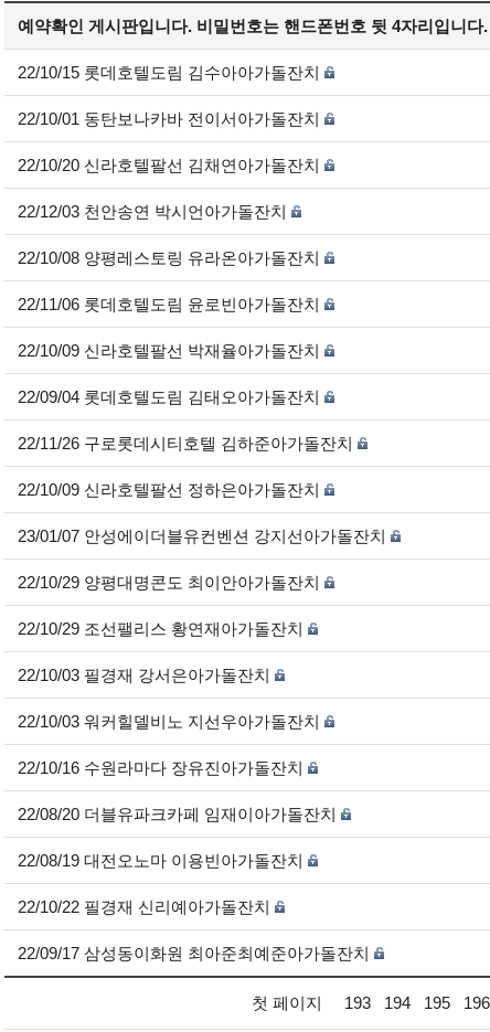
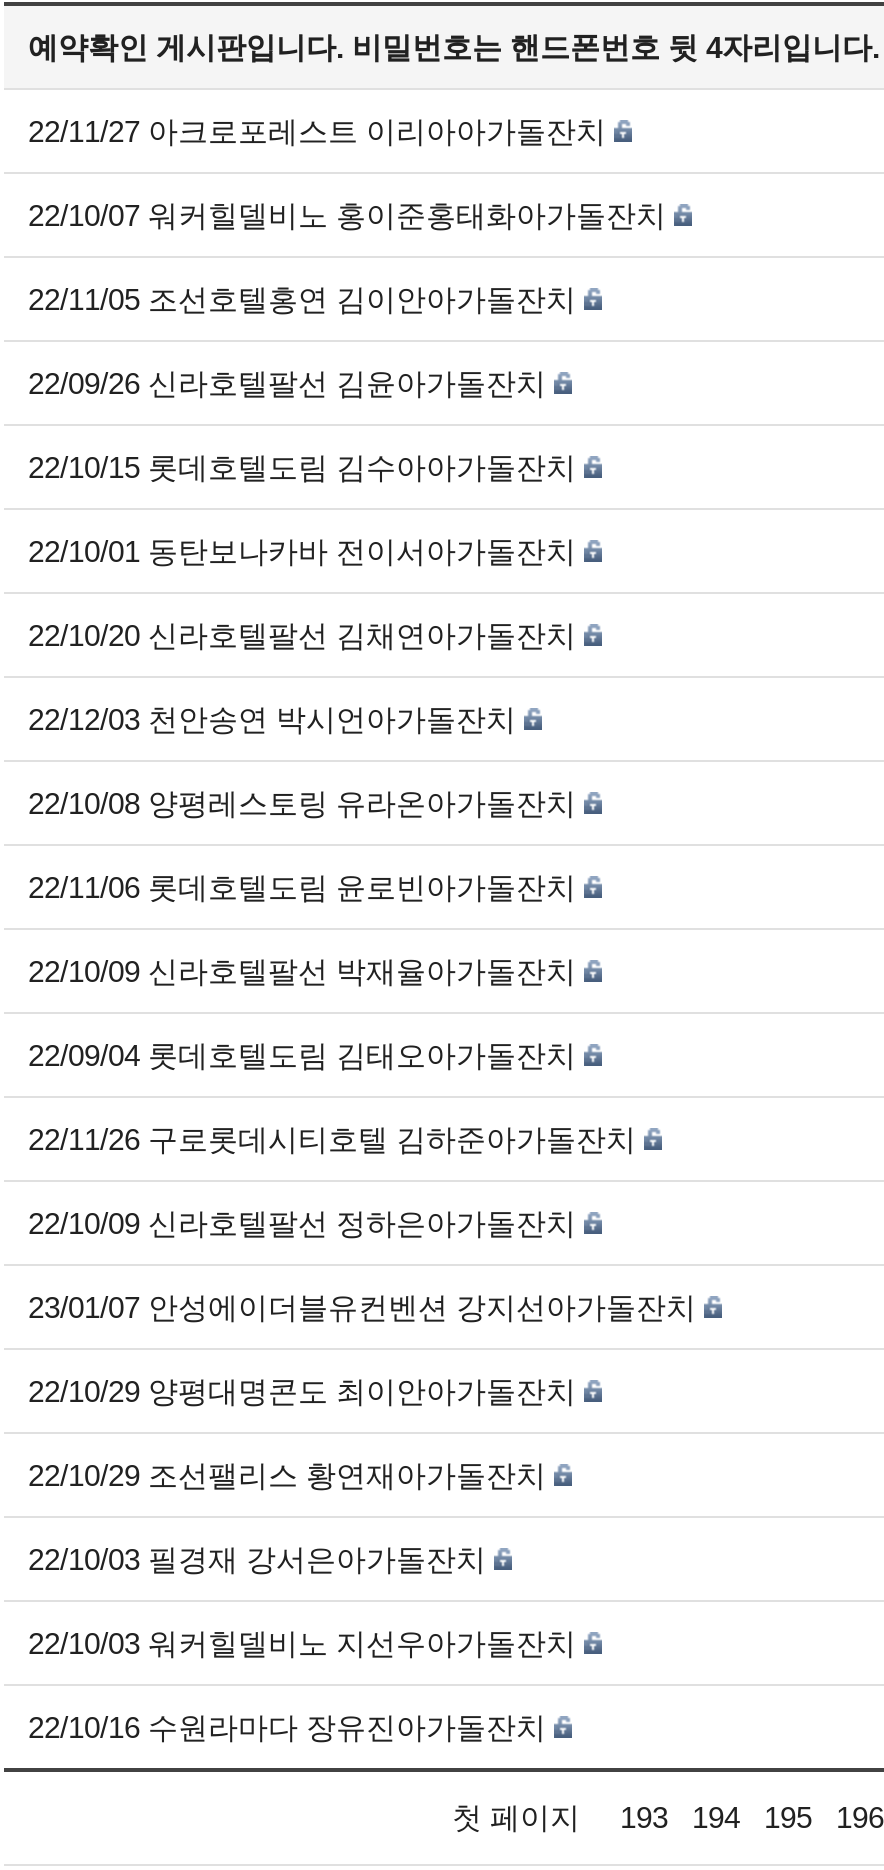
+ 22/11/27 아크로포레스트 이리아아가돌잔치
+ 22/10/07 워커힐델비노 홍이준홍태화아가돌잔치
+ 22/11/05 조선호텔홍연 김이안아가돌잔치
+ 22/09/26 신라호텔팔선 김윤아가돌잔치

moved down: 22/10/15 롯데호텔도림 김수아아가돌잔치 | 22/10/01 동탄보나카바 전이서아가돌잔치 | 22/10/20 신라호텔팔선 김채연아가돌잔치 | ... | 22/10/03 워커힐델비노 지선우아가돌잔치 | 22/10/16 수원라마다 장유진아가돌잔치

- 22/08/20 더블유파크카페 임재이아가돌잔치
- 22/08/19 대전오노마 이용빈아가돌잔치
- 22/10/22 필경재 신리예아가돌잔치
- 22/09/17 삼성동이화원 최아준최예준아가돌잔치
